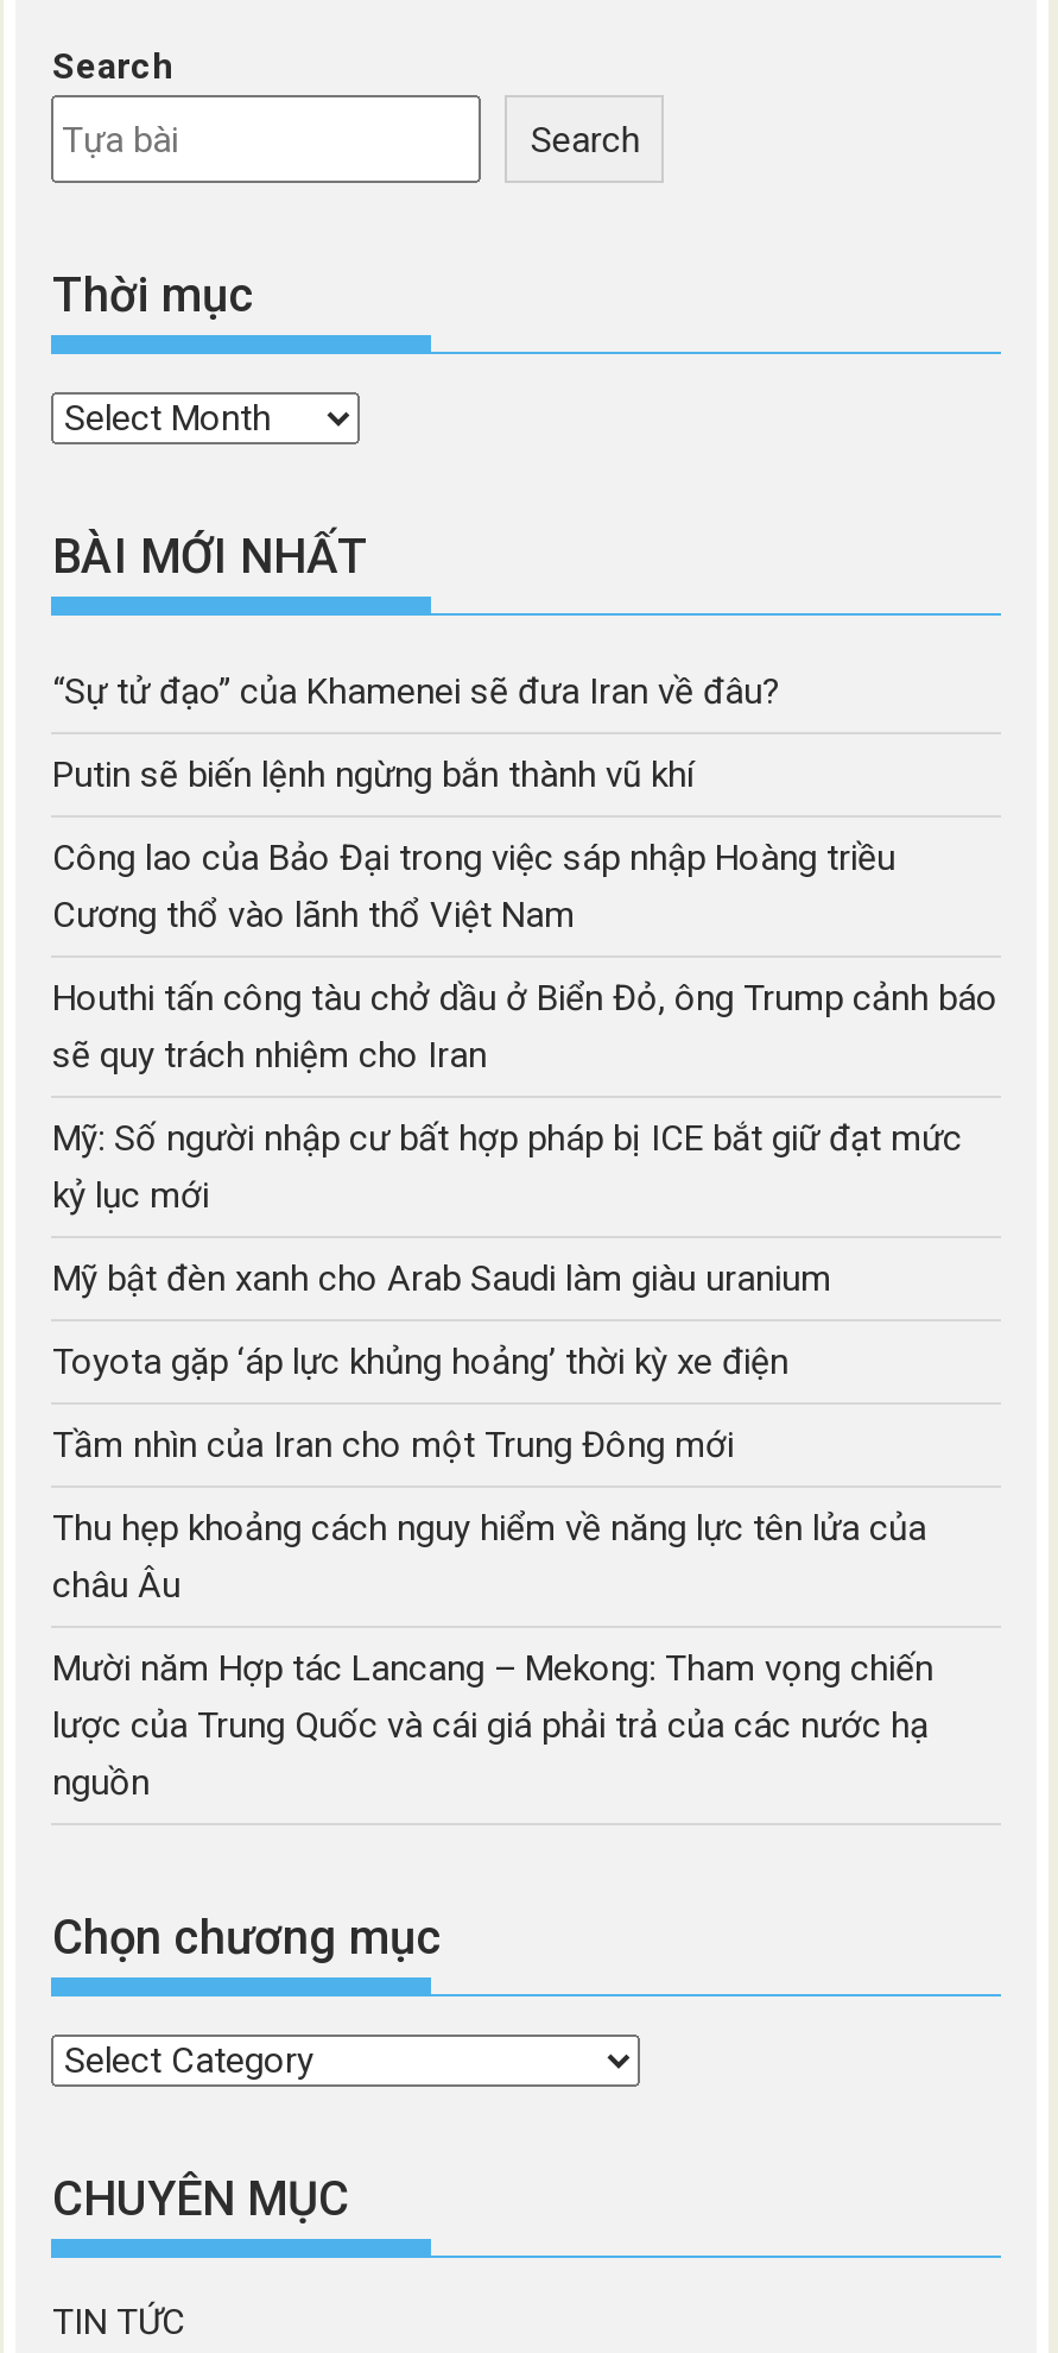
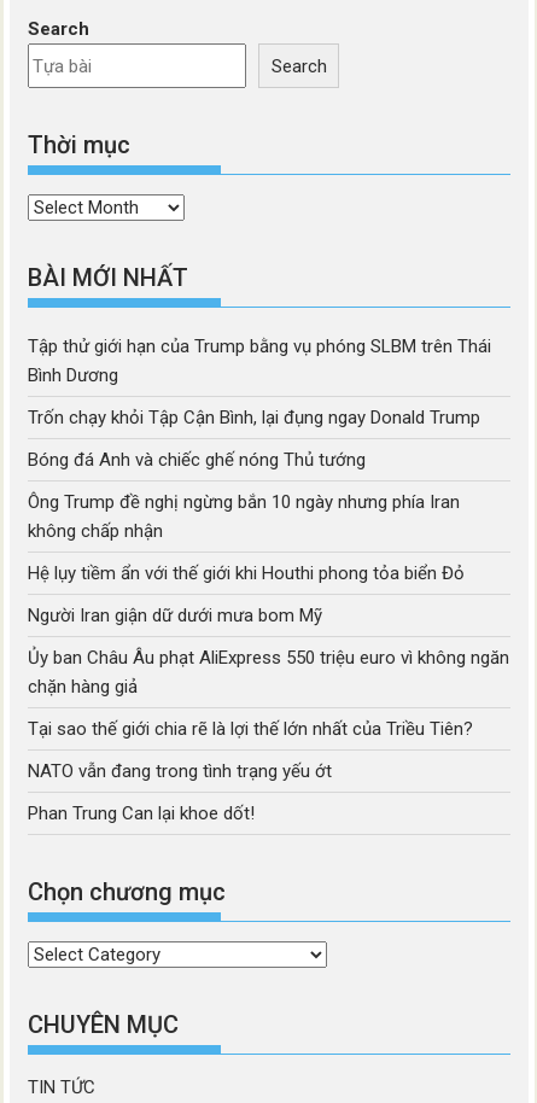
- “Sự tử đạo” của Khamenei sẽ đưa Iran về đâu?
+ Tập thử giới hạn của Trump bằng vụ phóng SLBM trên Thái
+ Bình Dương

- Putin sẽ biến lệnh ngừng bắn thành vũ khí
+ Trốn chạy khỏi Tập Cận Bình, lại đụng ngay Donald Trump

- Công lao của Bảo Đại trong việc sáp nhập Hoàng triều
- Cương thổ vào lãnh thổ Việt Nam
+ Bóng đá Anh và chiếc ghế nóng Thủ tướng

- Houthi tấn công tàu chở dầu ở Biển Đỏ, ông Trump cảnh báo
- sẽ quy trách nhiệm cho Iran
+ Ông Trump đề nghị ngừng bắn 10 ngày nhưng phía Iran
+ không chấp nhận

- Mỹ: Số người nhập cư bất hợp pháp bị ICE bắt giữ đạt mức
- kỷ lục mới
+ Hệ lụy tiềm ẩn với thế giới khi Houthi phong tỏa biển Đỏ

- Mỹ bật đèn xanh cho Arab Saudi làm giàu uranium
+ Người Iran giận dữ dưới mưa bom Mỹ

- Toyota gặp ‘áp lực khủng hoảng’ thời kỳ xe điện
+ Ủy ban Châu Âu phạt AliExpress 550 triệu euro vì không ngăn
+ chặn hàng giả

- Tầm nhìn của Iran cho một Trung Đông mới
+ Tại sao thế giới chia rẽ là lợi thế lớn nhất của Triều Tiên?

- Thu hẹp khoảng cách nguy hiểm về năng lực tên lửa của
- châu Âu
+ NATO vẫn đang trong tình trạng yếu ớt

- Mười năm Hợp tác Lancang – Mekong: Tham vọng chiến
- lược của Trung Quốc và cái giá phải trả của các nước hạ
- nguồn
+ Phan Trung Can lại khoe dốt!
